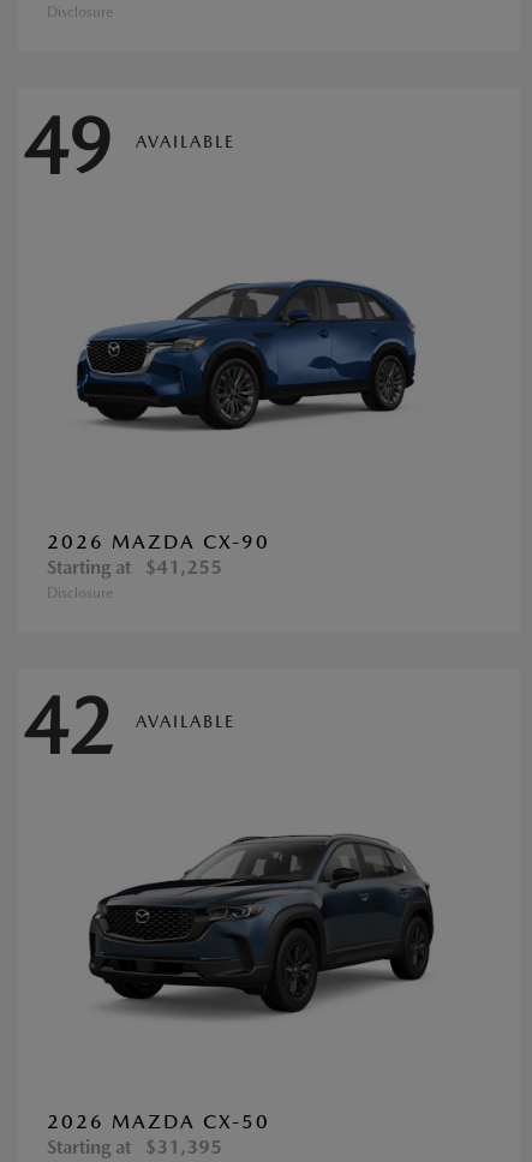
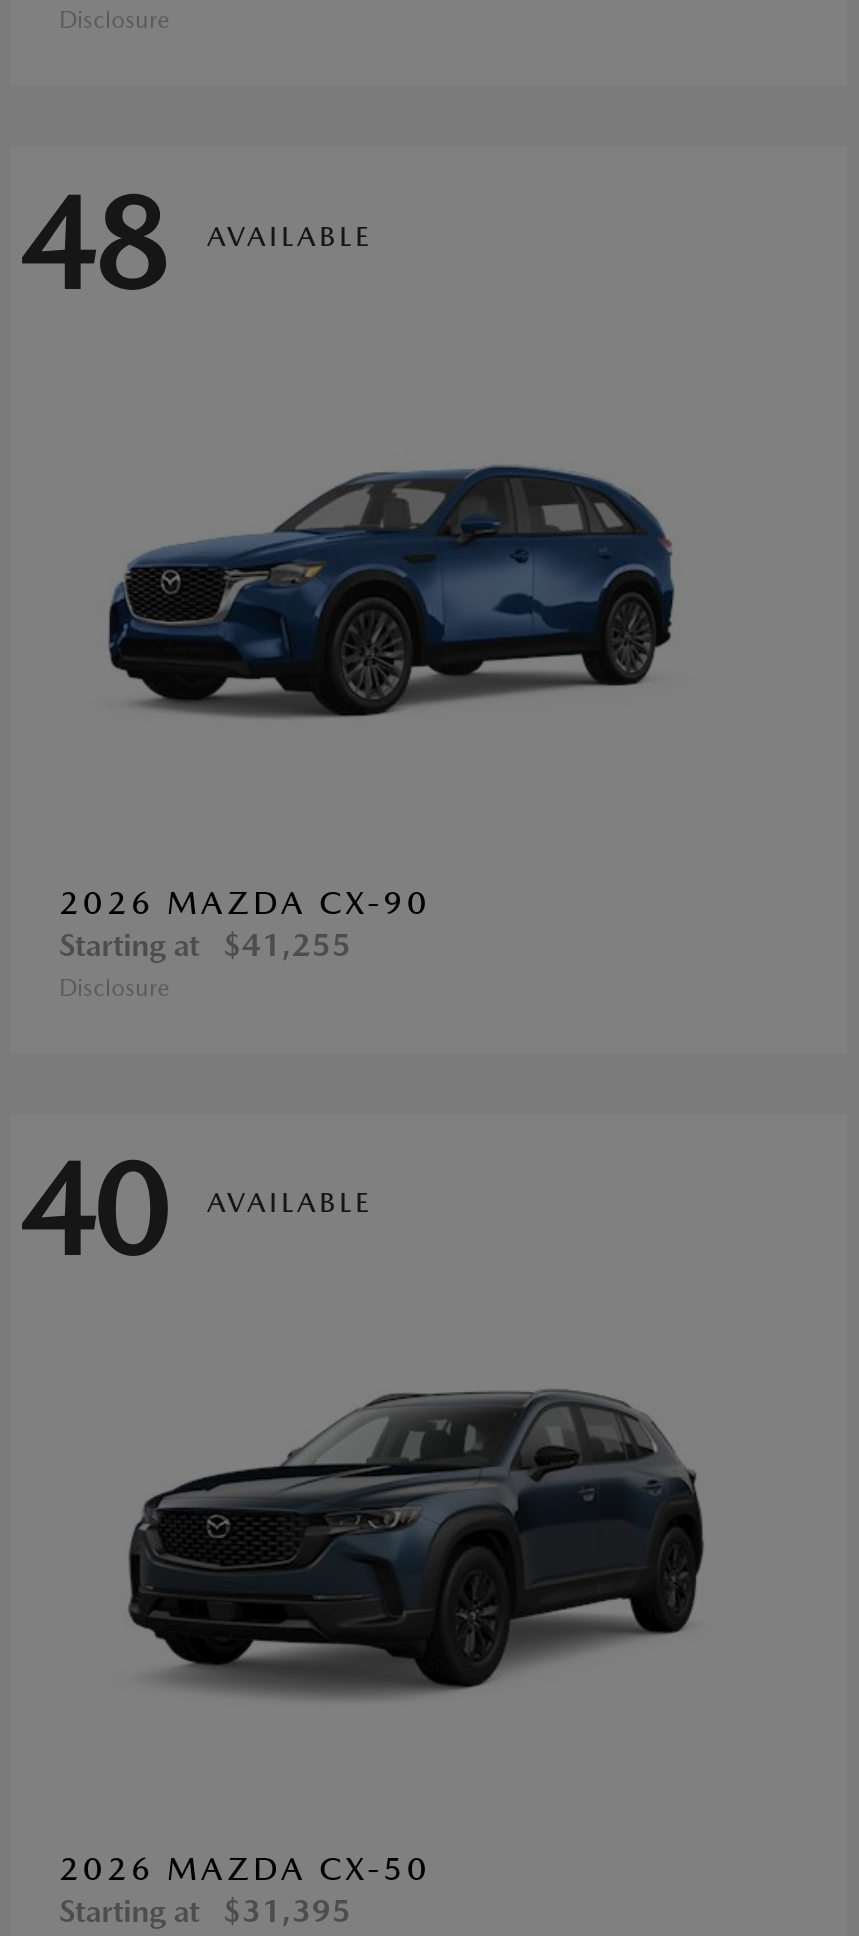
- 49 AVAILABLE
+ 48 AVAILABLE

- 42 AVAILABLE
+ 40 AVAILABLE
